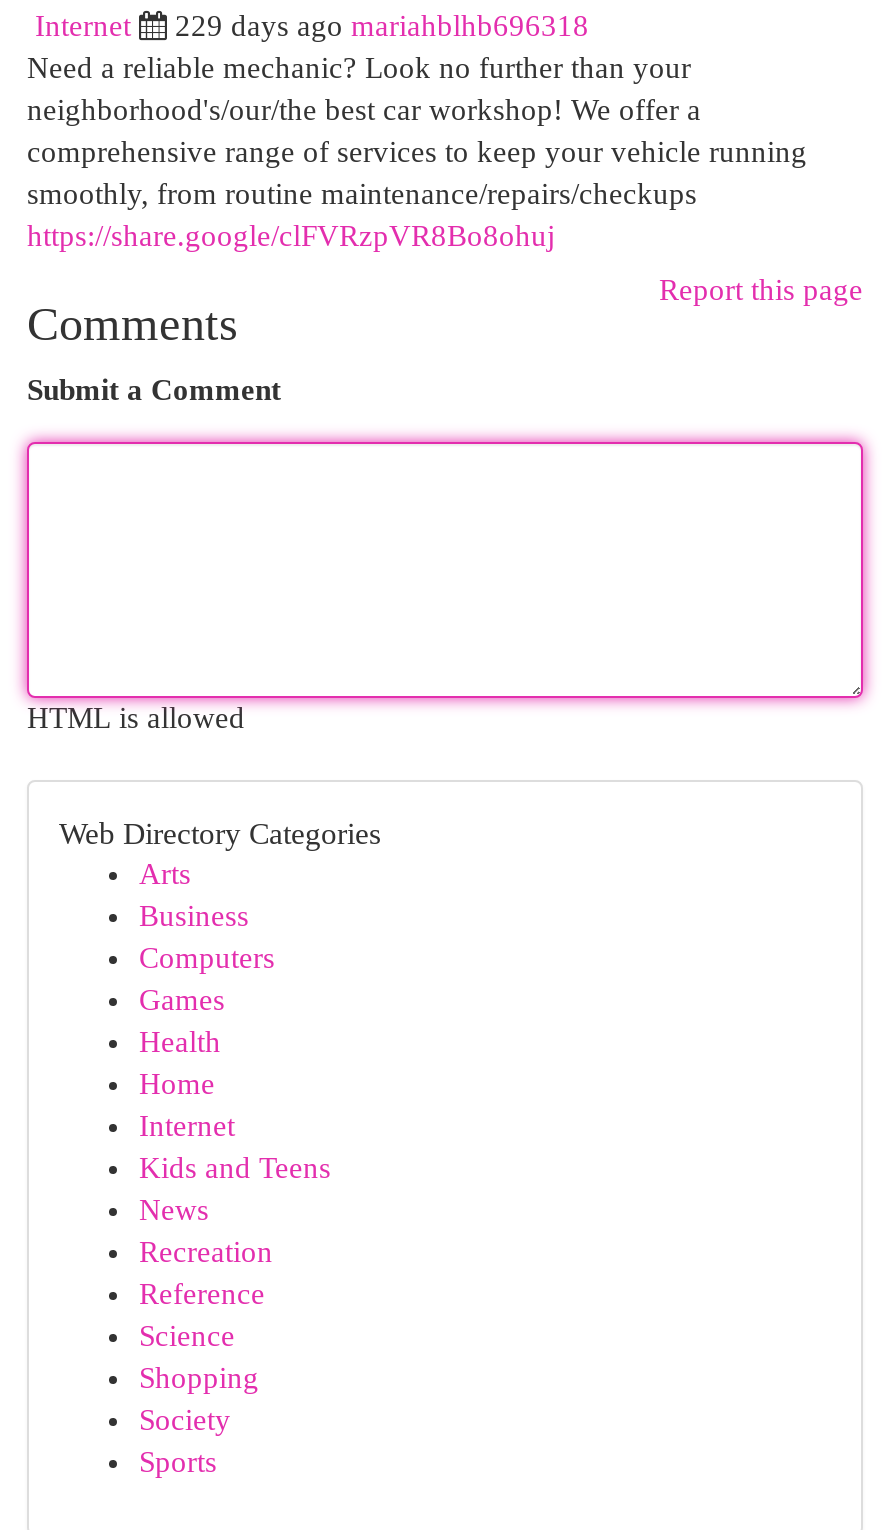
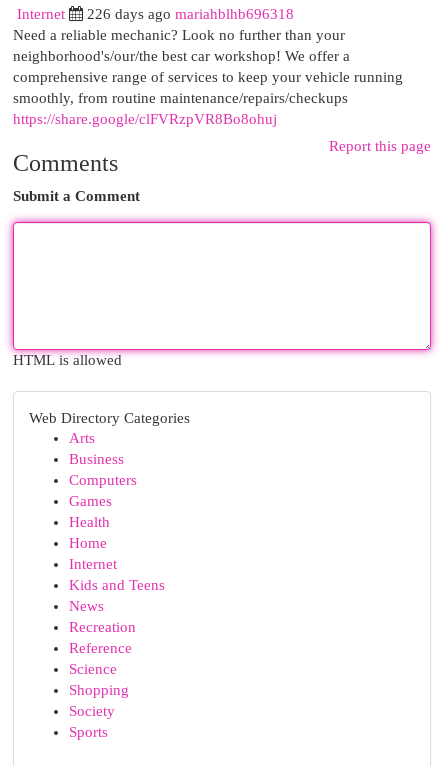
- 229 days ago mariahblhb696318
+ 226 days ago mariahblhb696318
